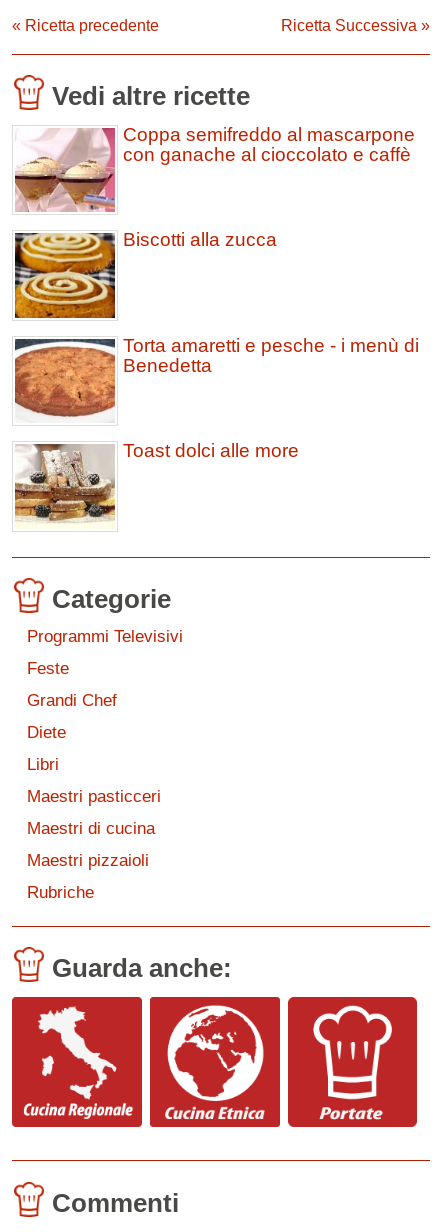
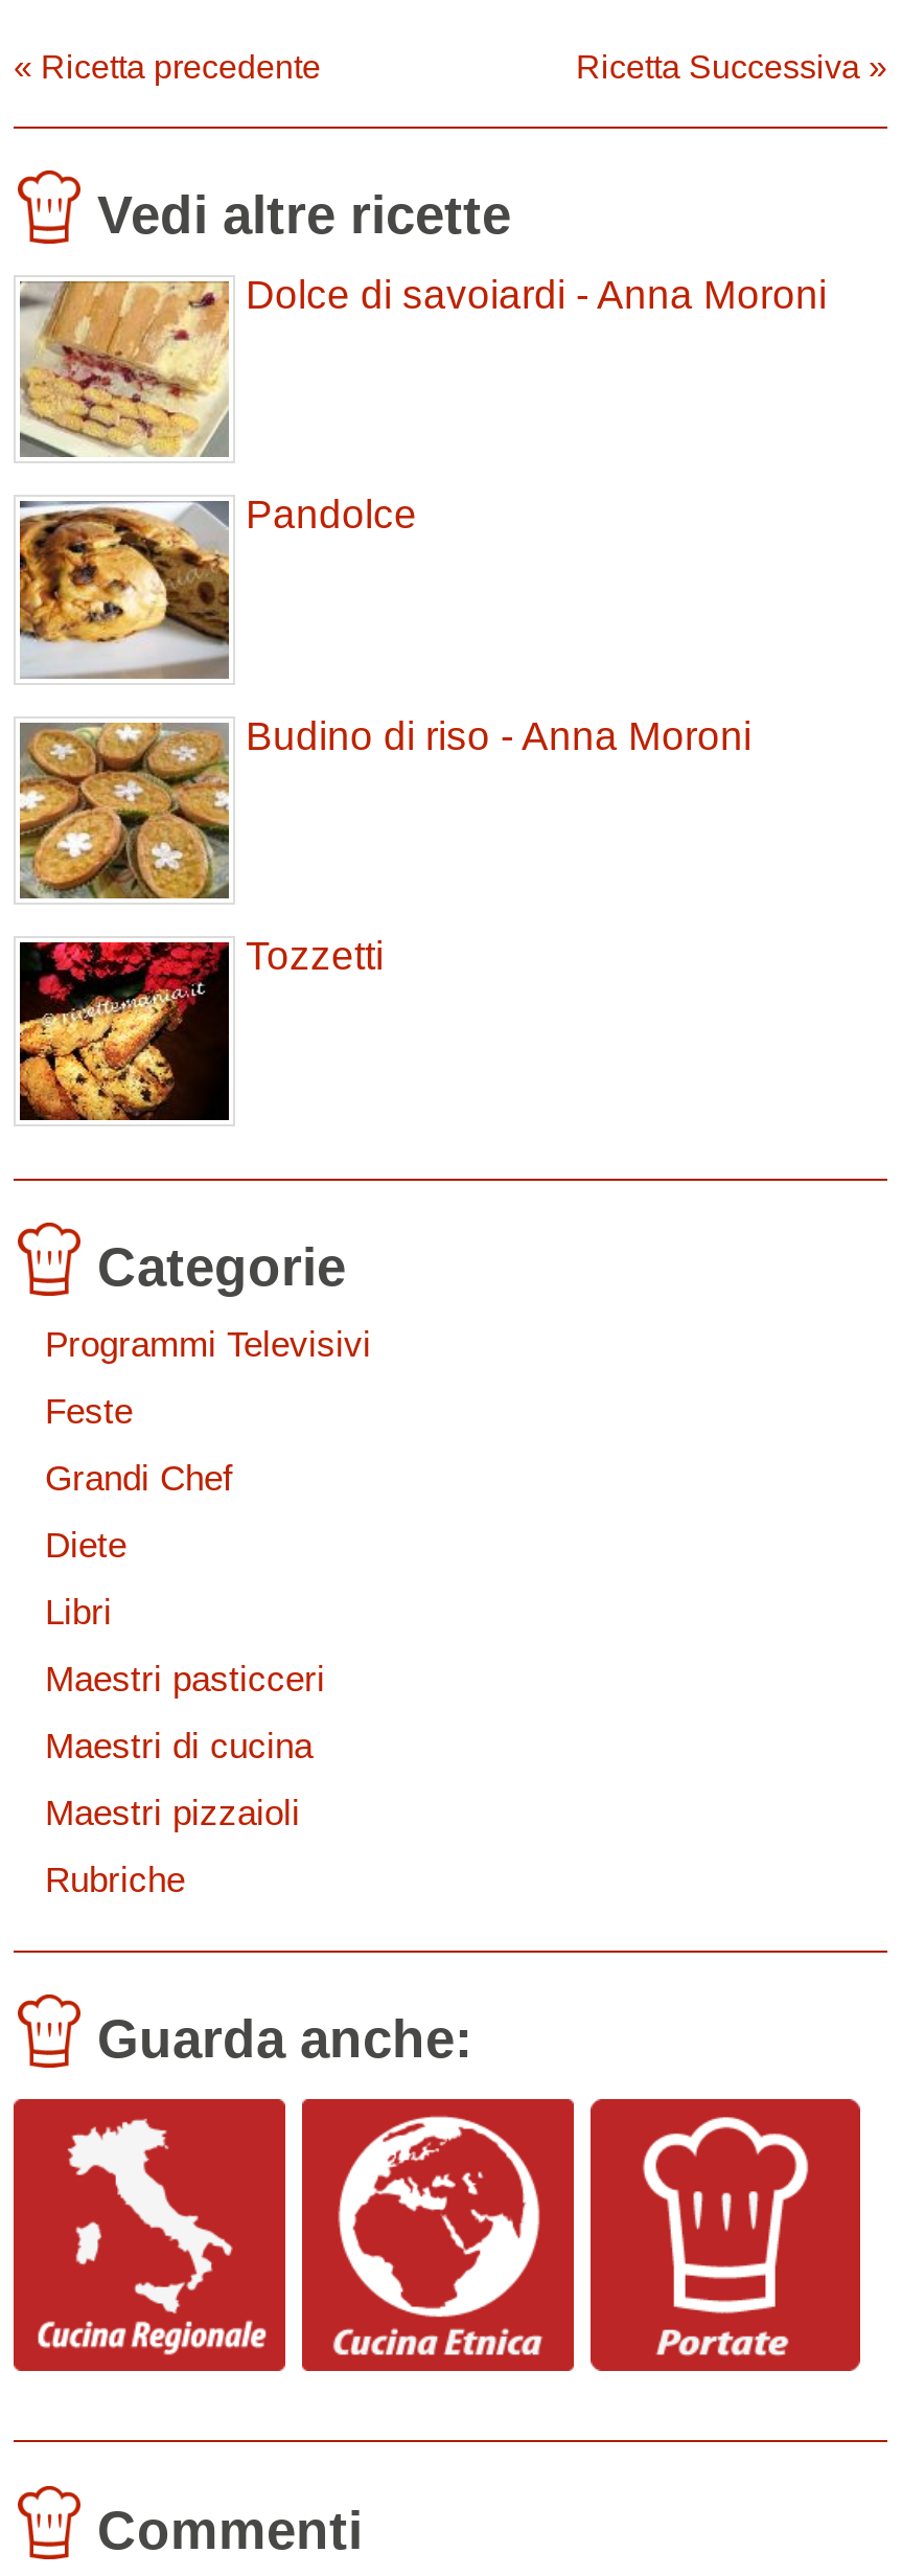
- [image]
- Coppa semifreddo al mascarpone
- con ganache al cioccolato e caffè
+ [image]
+ Dolce di savoiardi - Anna Moroni

- [image]
- Biscotti alla zucca
+ [image]
+ Pandolce

- [image]
- Torta amaretti e pesche - i menù di
- Benedetta
+ [image]
+ Budino di riso - Anna Moroni

- [image]
- Toast dolci alle more
+ [image]
+ Tozzetti
